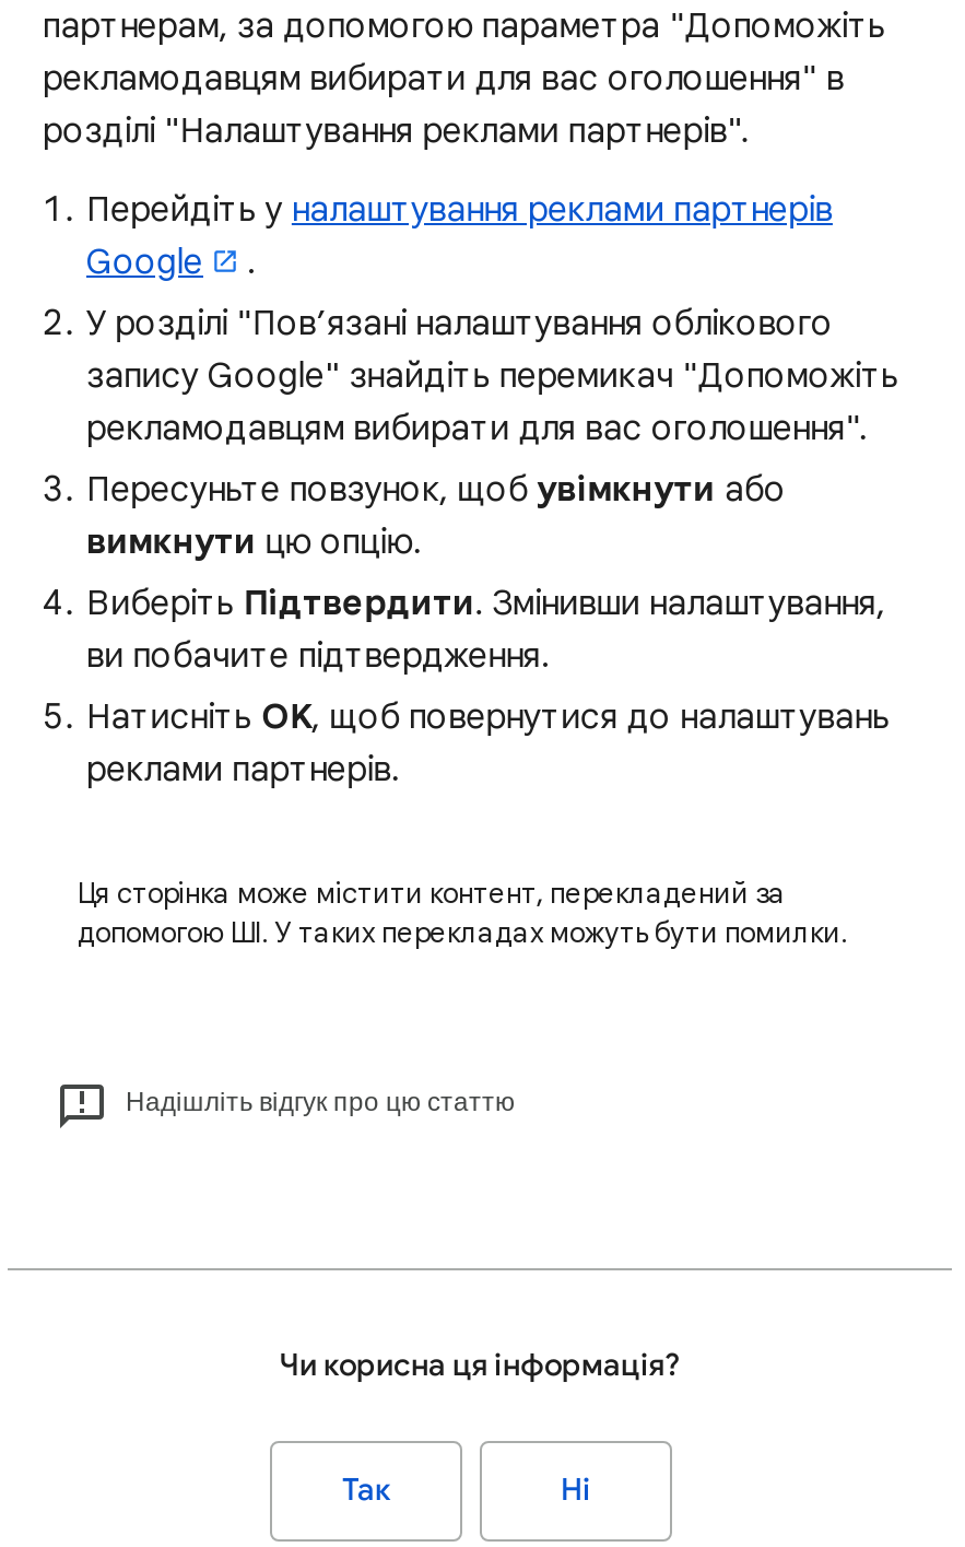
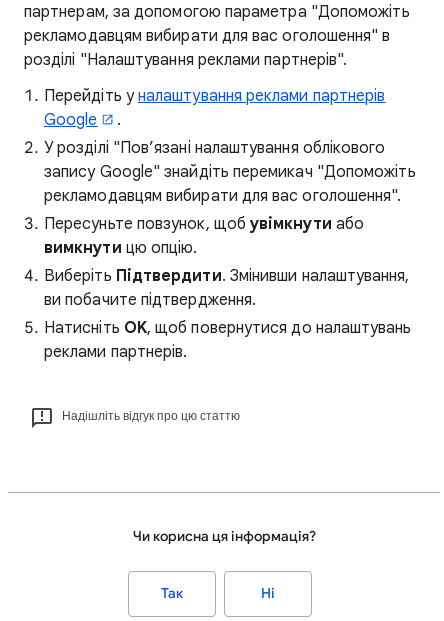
- Ця сторінка може містити контент, перекладений за
- допомогою ШІ. У таких перекладах можуть бути помилки.
